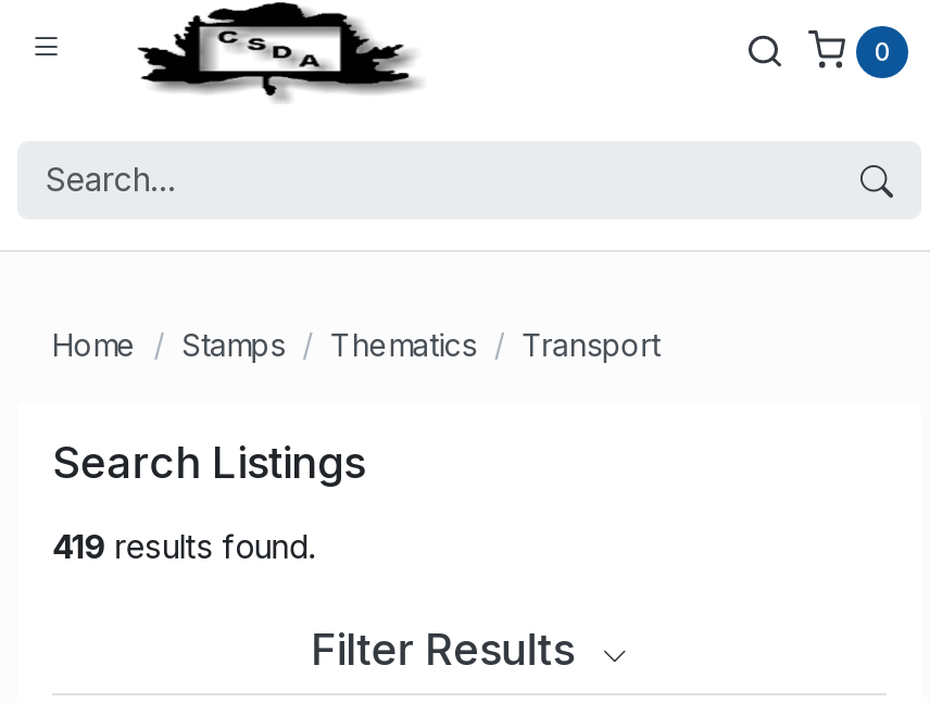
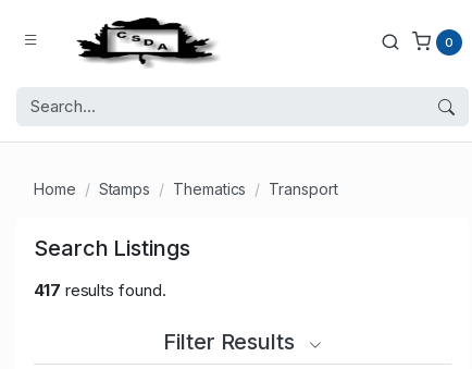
- 419 results found.
+ 417 results found.
